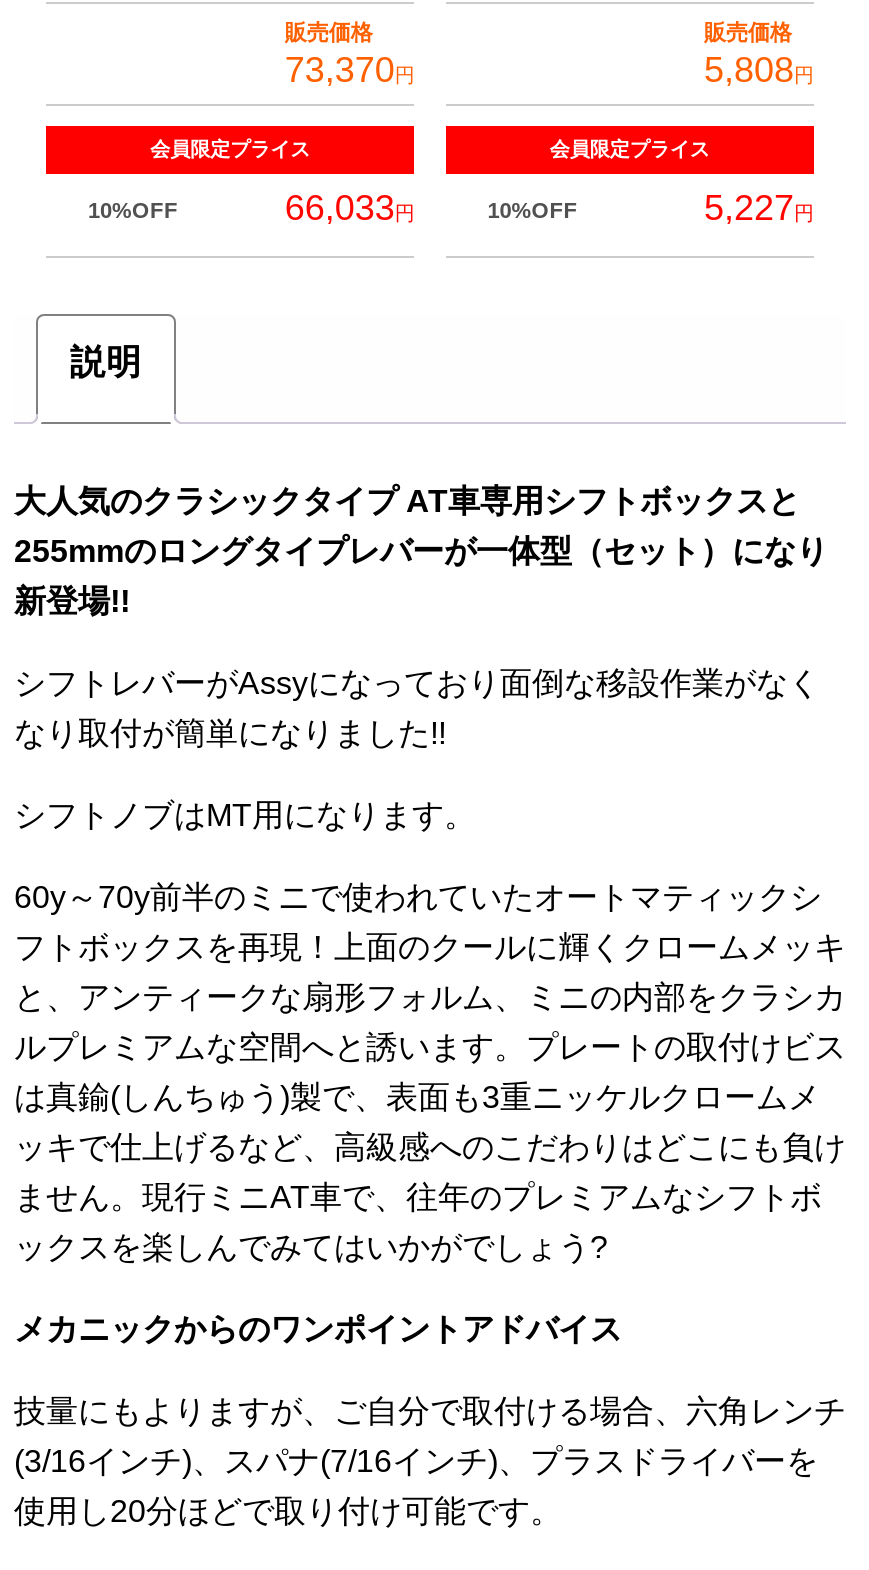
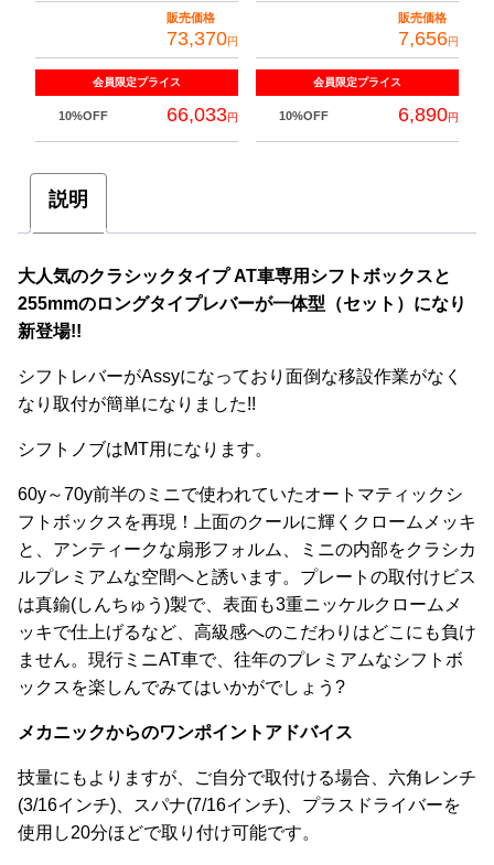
- 5,808円
+ 7,656円

- 5,227円
+ 6,890円
